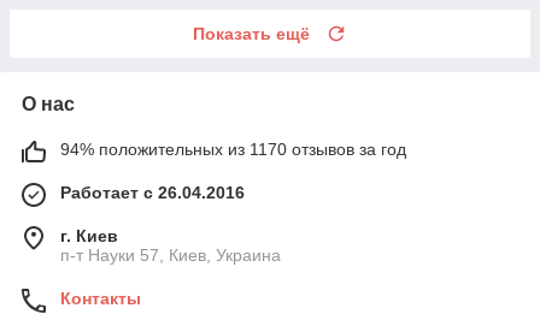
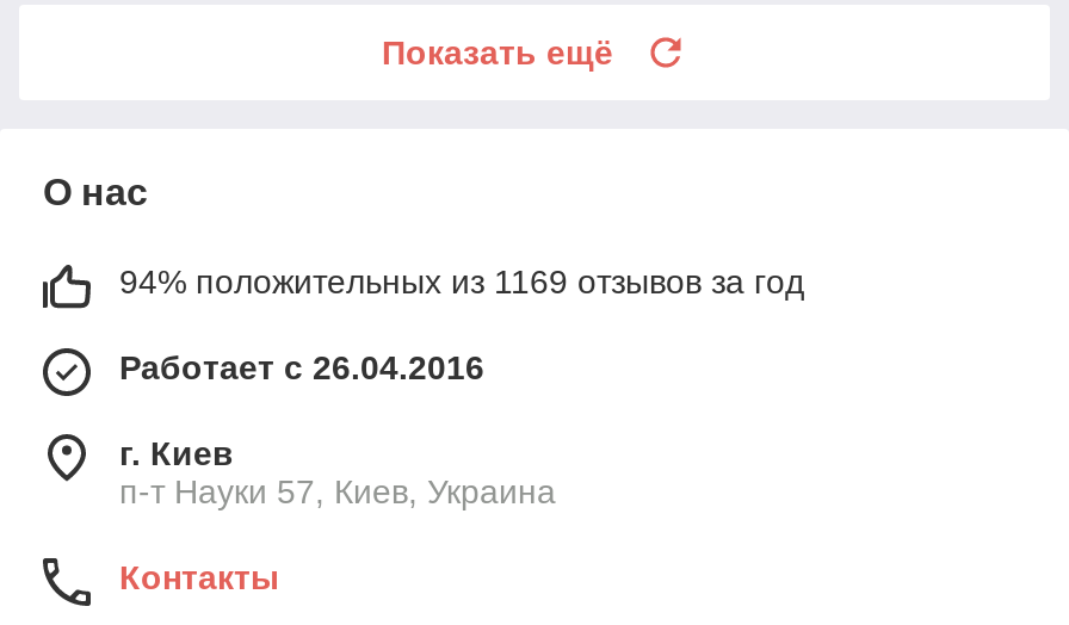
- 94% положительных из 1170 отзывов за год
+ 94% положительных из 1169 отзывов за год
